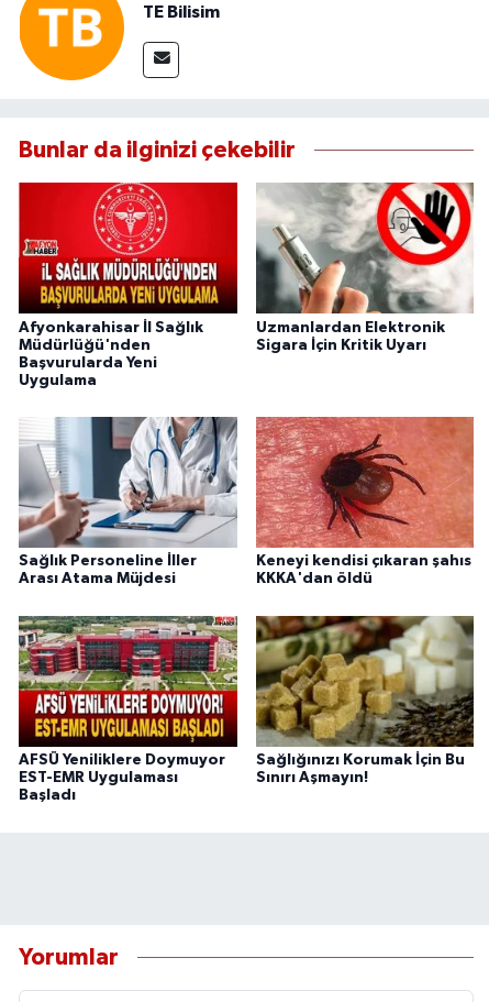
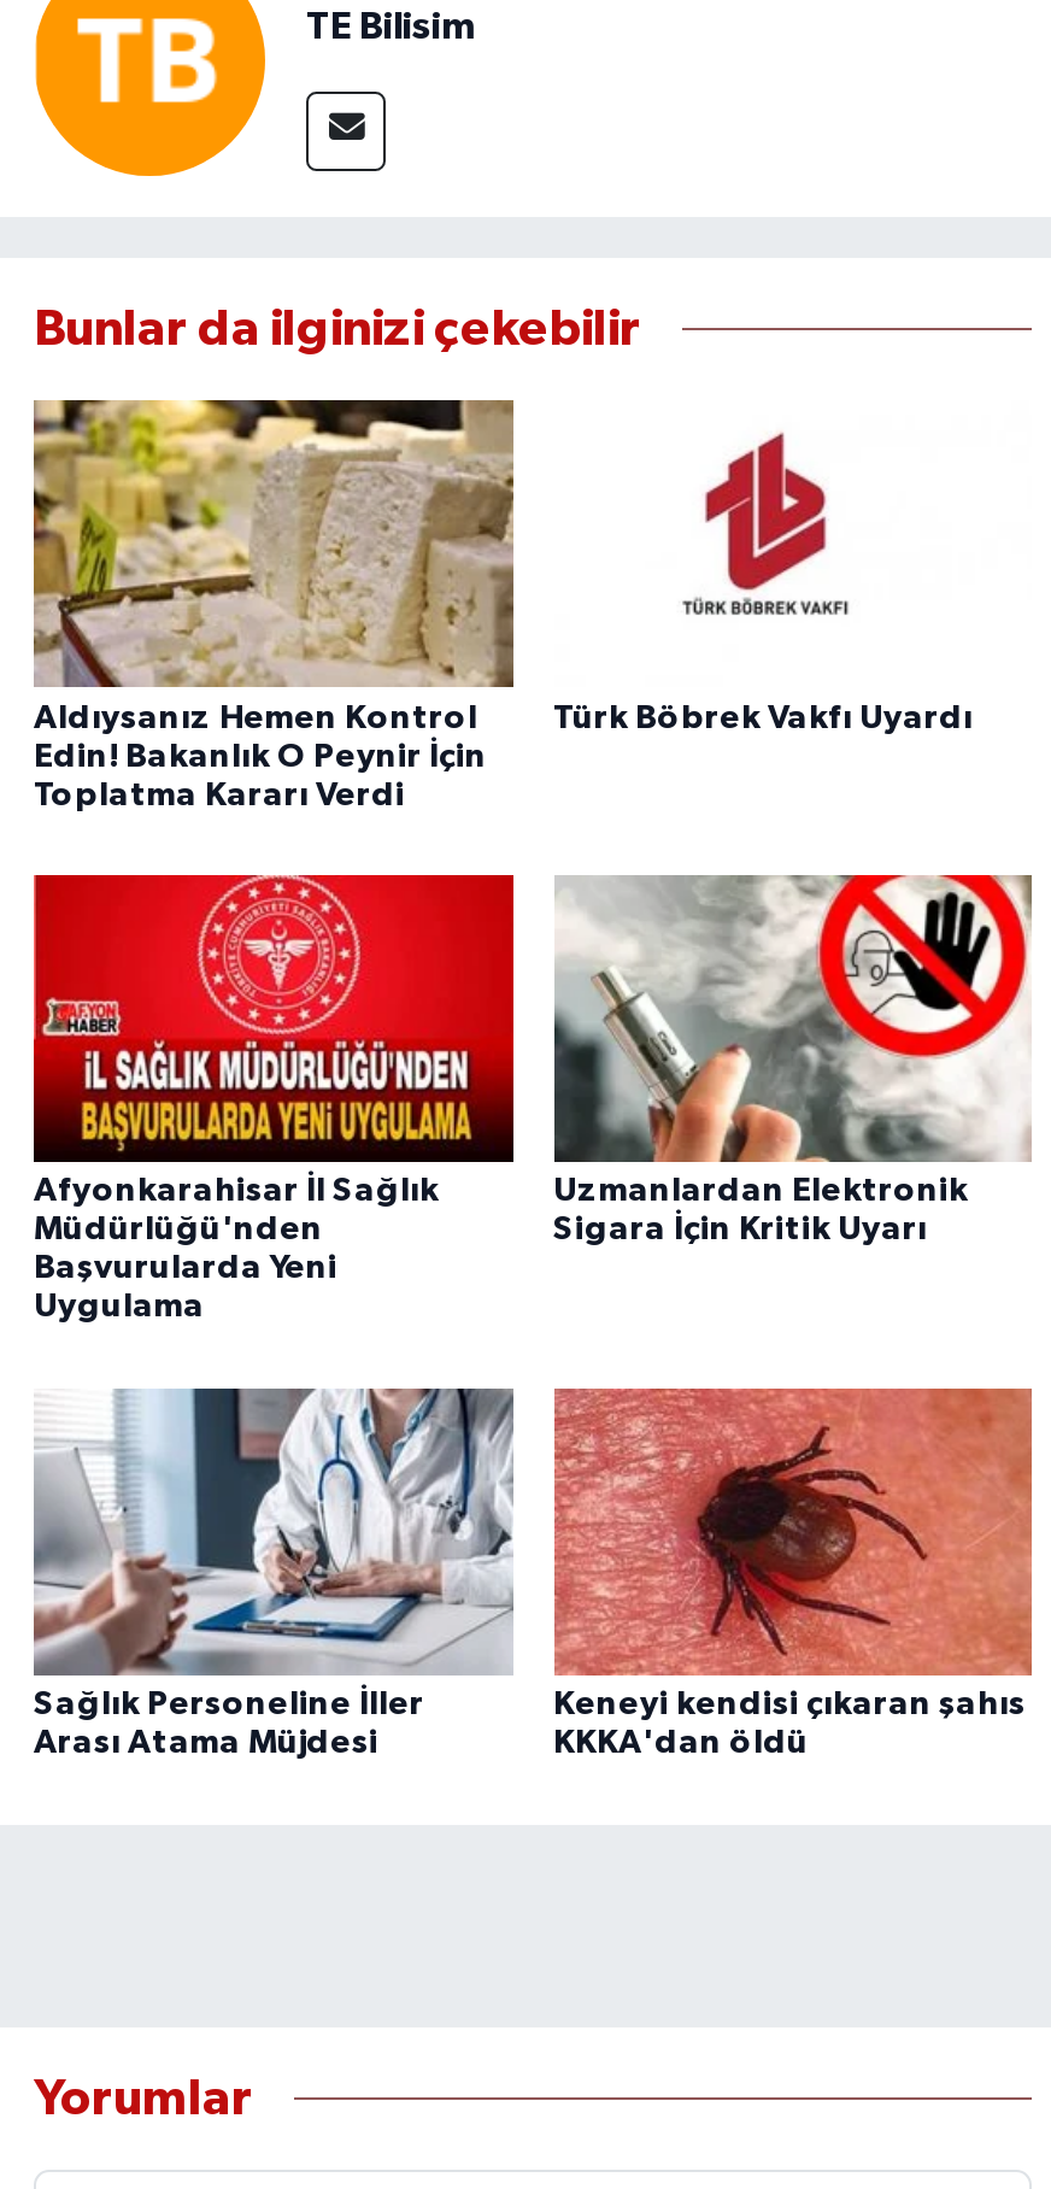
+ [image]
+ Aldıysanız Hemen Kontrol
+ Edin! Bakanlık O Peynir İçin
+ Toplatma Kararı Verdi

+ [image]
+ Türk Böbrek Vakfı Uyardı

moved down: [image] | Afyonkarahisar İl Sağlık | Müdürlüğü'nden | ... | Keneyi kendisi çıkaran şahıs | KKKA'dan öldü

- [image]
- AFSÜ Yeniliklere Doymuyor
- EST-EMR Uygulaması
- Başladı

- [image]
- Sağlığınızı Korumak İçin Bu
- Sınırı Aşmayın!
